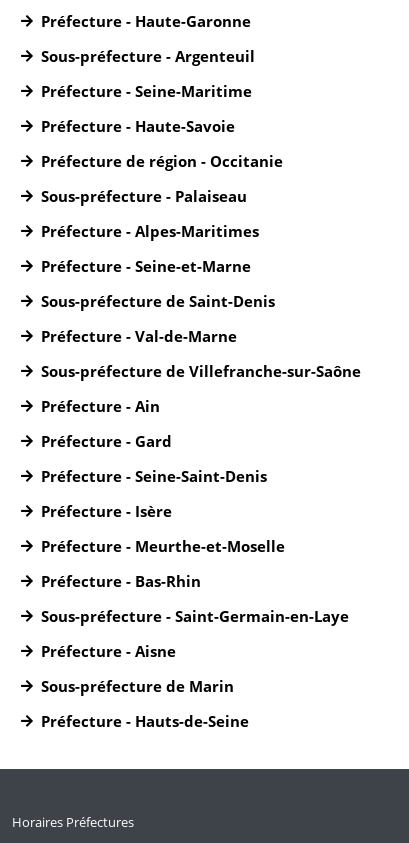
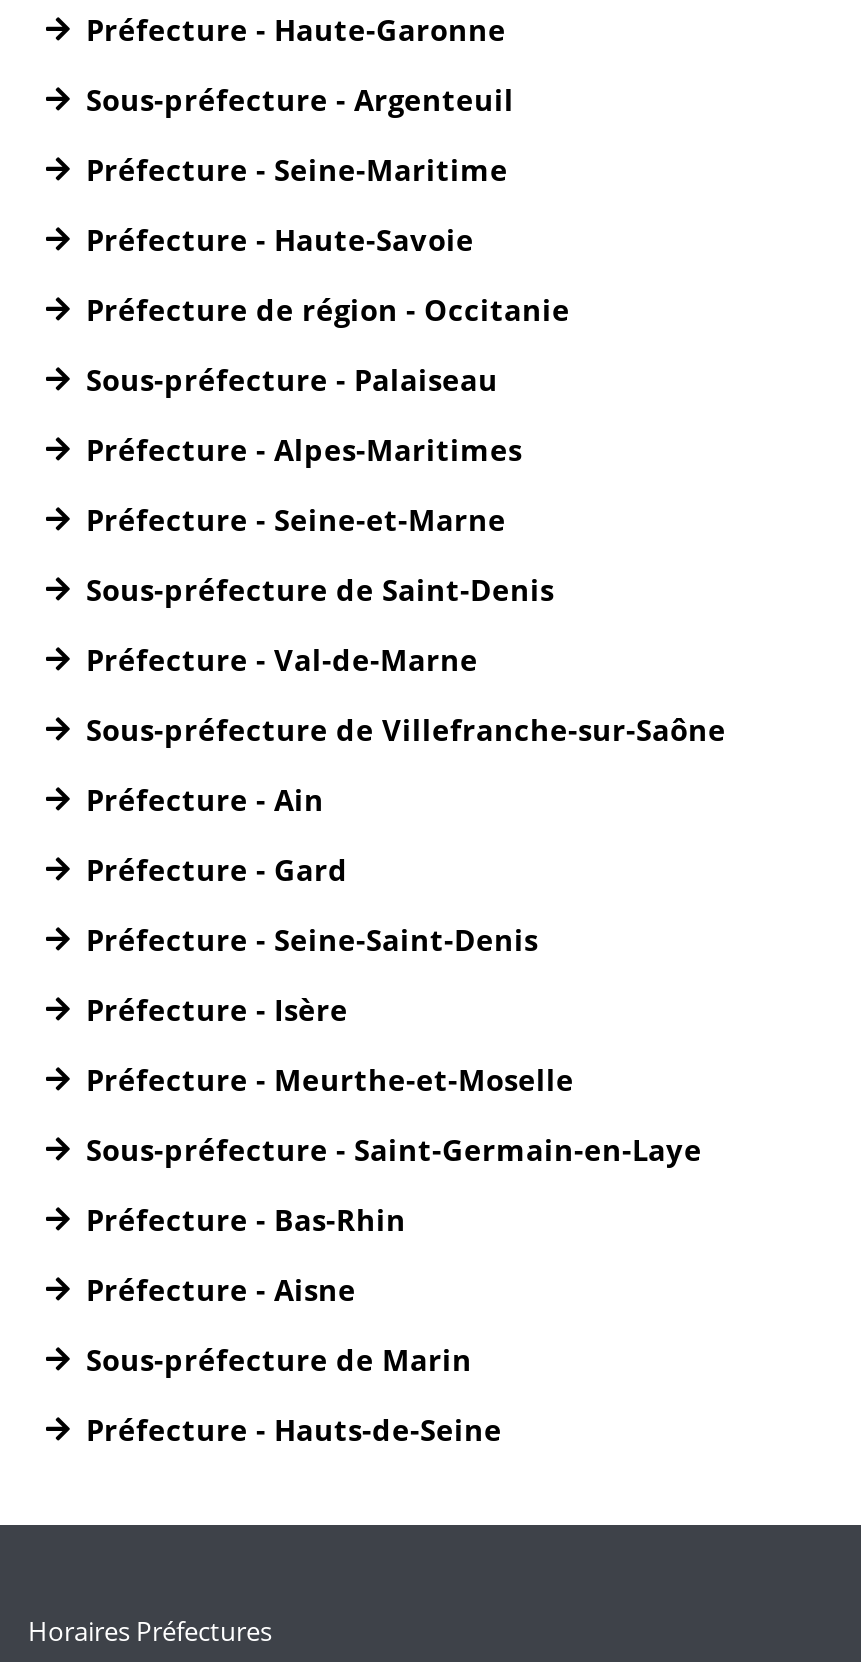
moved down: Préfecture - Bas-Rhin

moved up: Sous-préfecture - Saint-Germain-en-Laye
